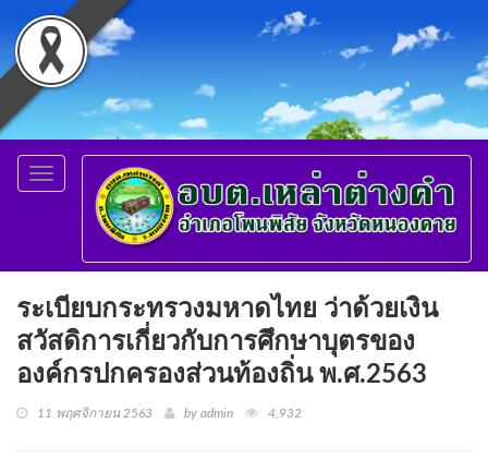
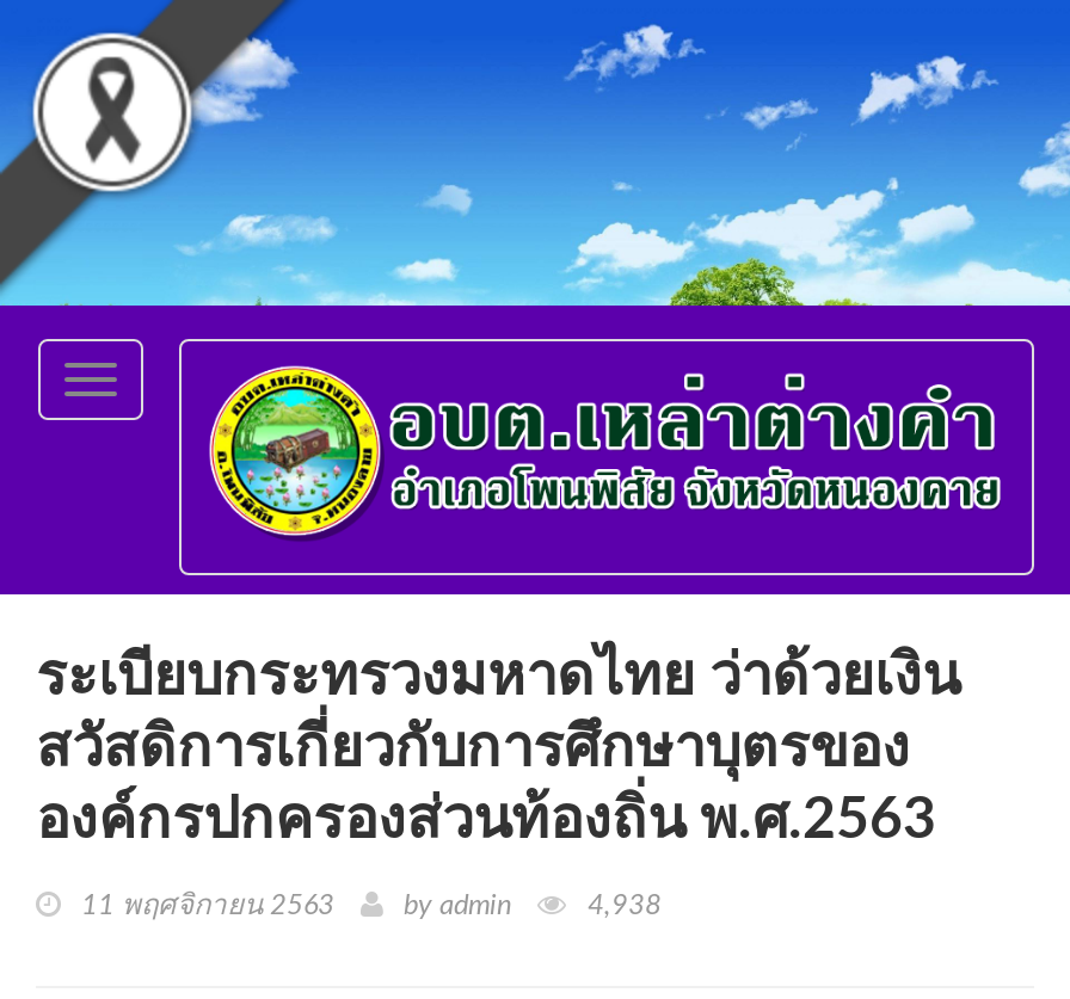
- 4,932
+ 4,938
